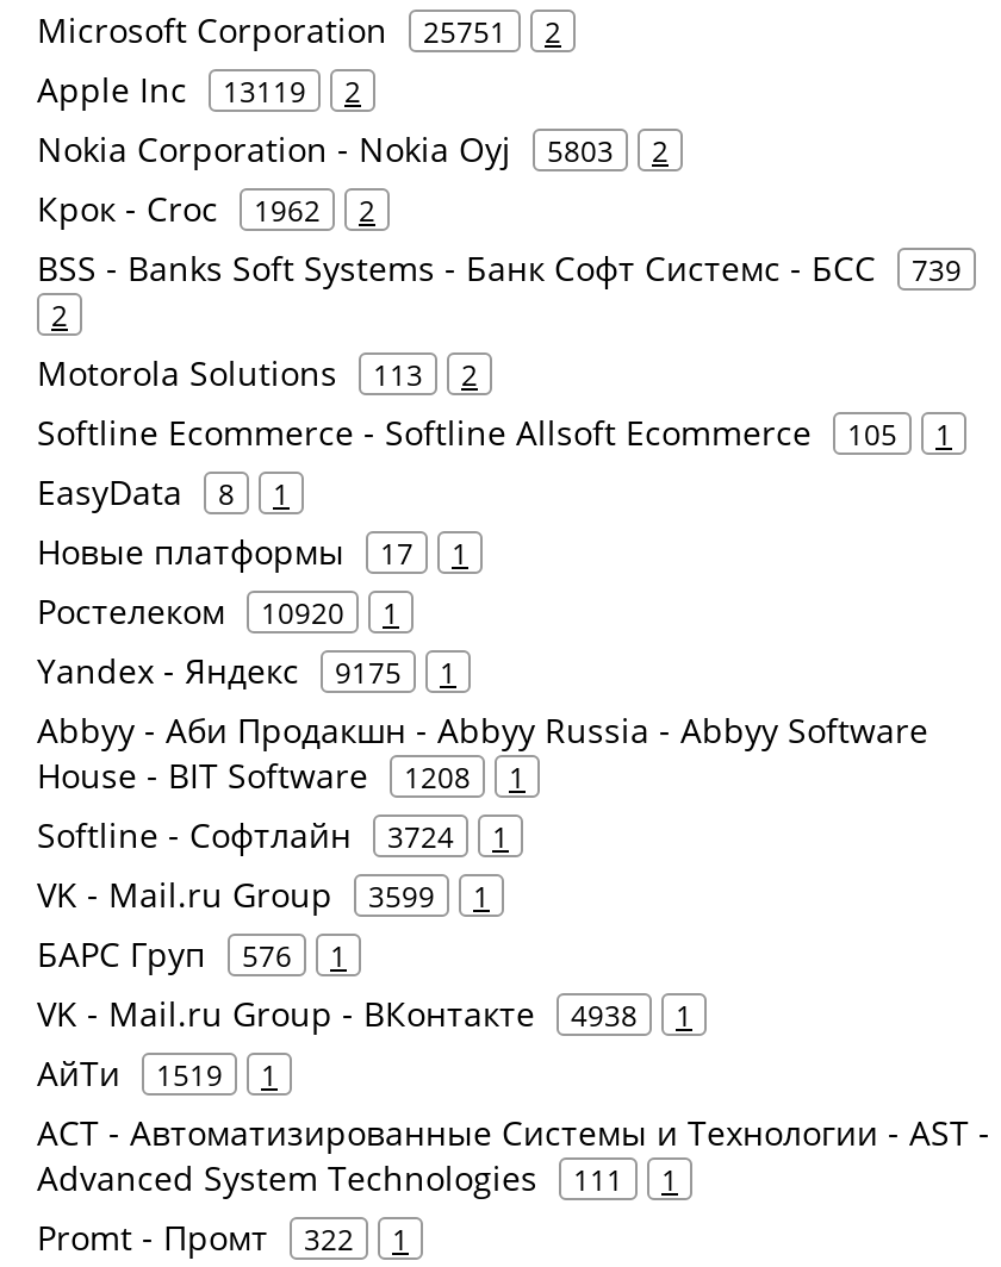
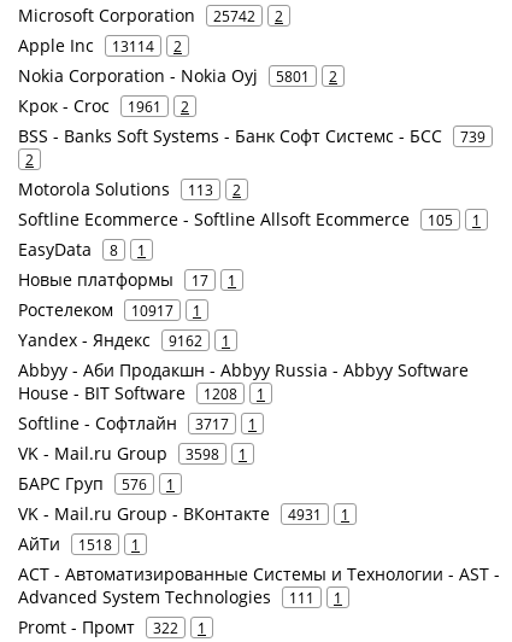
- Microsoft Corporation 25751 2
+ Microsoft Corporation 25742 2

- Apple Inc 13119 2
+ Apple Inc 13114 2

- Nokia Corporation - Nokia Oyj 5803 2
+ Nokia Corporation - Nokia Oyj 5801 2

- Крок - Croc 1962 2
+ Крок - Croc 1961 2

- Ростелеком 10920 1
+ Ростелеком 10917 1

- Yandex - Яндекс 9175 1
+ Yandex - Яндекс 9162 1

- Softline - Софтлайн 3724 1
+ Softline - Софтлайн 3717 1

- VK - Mail.ru Group 3599 1
+ VK - Mail.ru Group 3598 1

- VK - Mail.ru Group - ВКонтакте 4938 1
+ VK - Mail.ru Group - ВКонтакте 4931 1

- АйТи 1519 1
+ АйТи 1518 1
